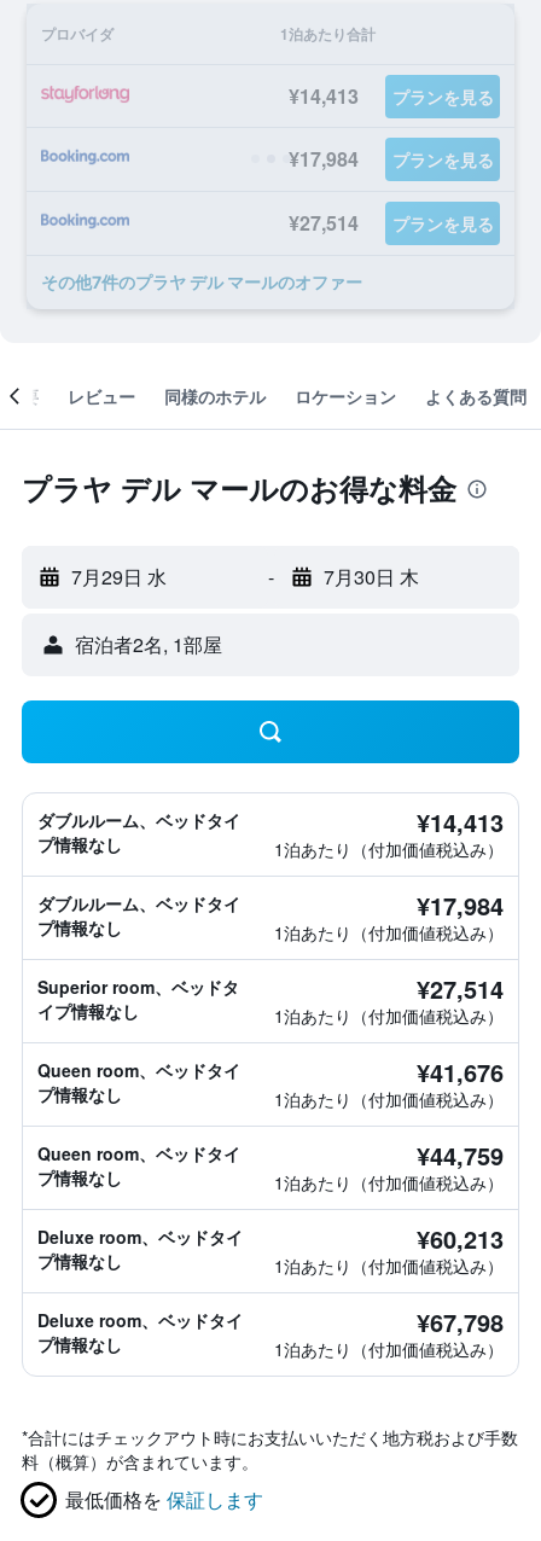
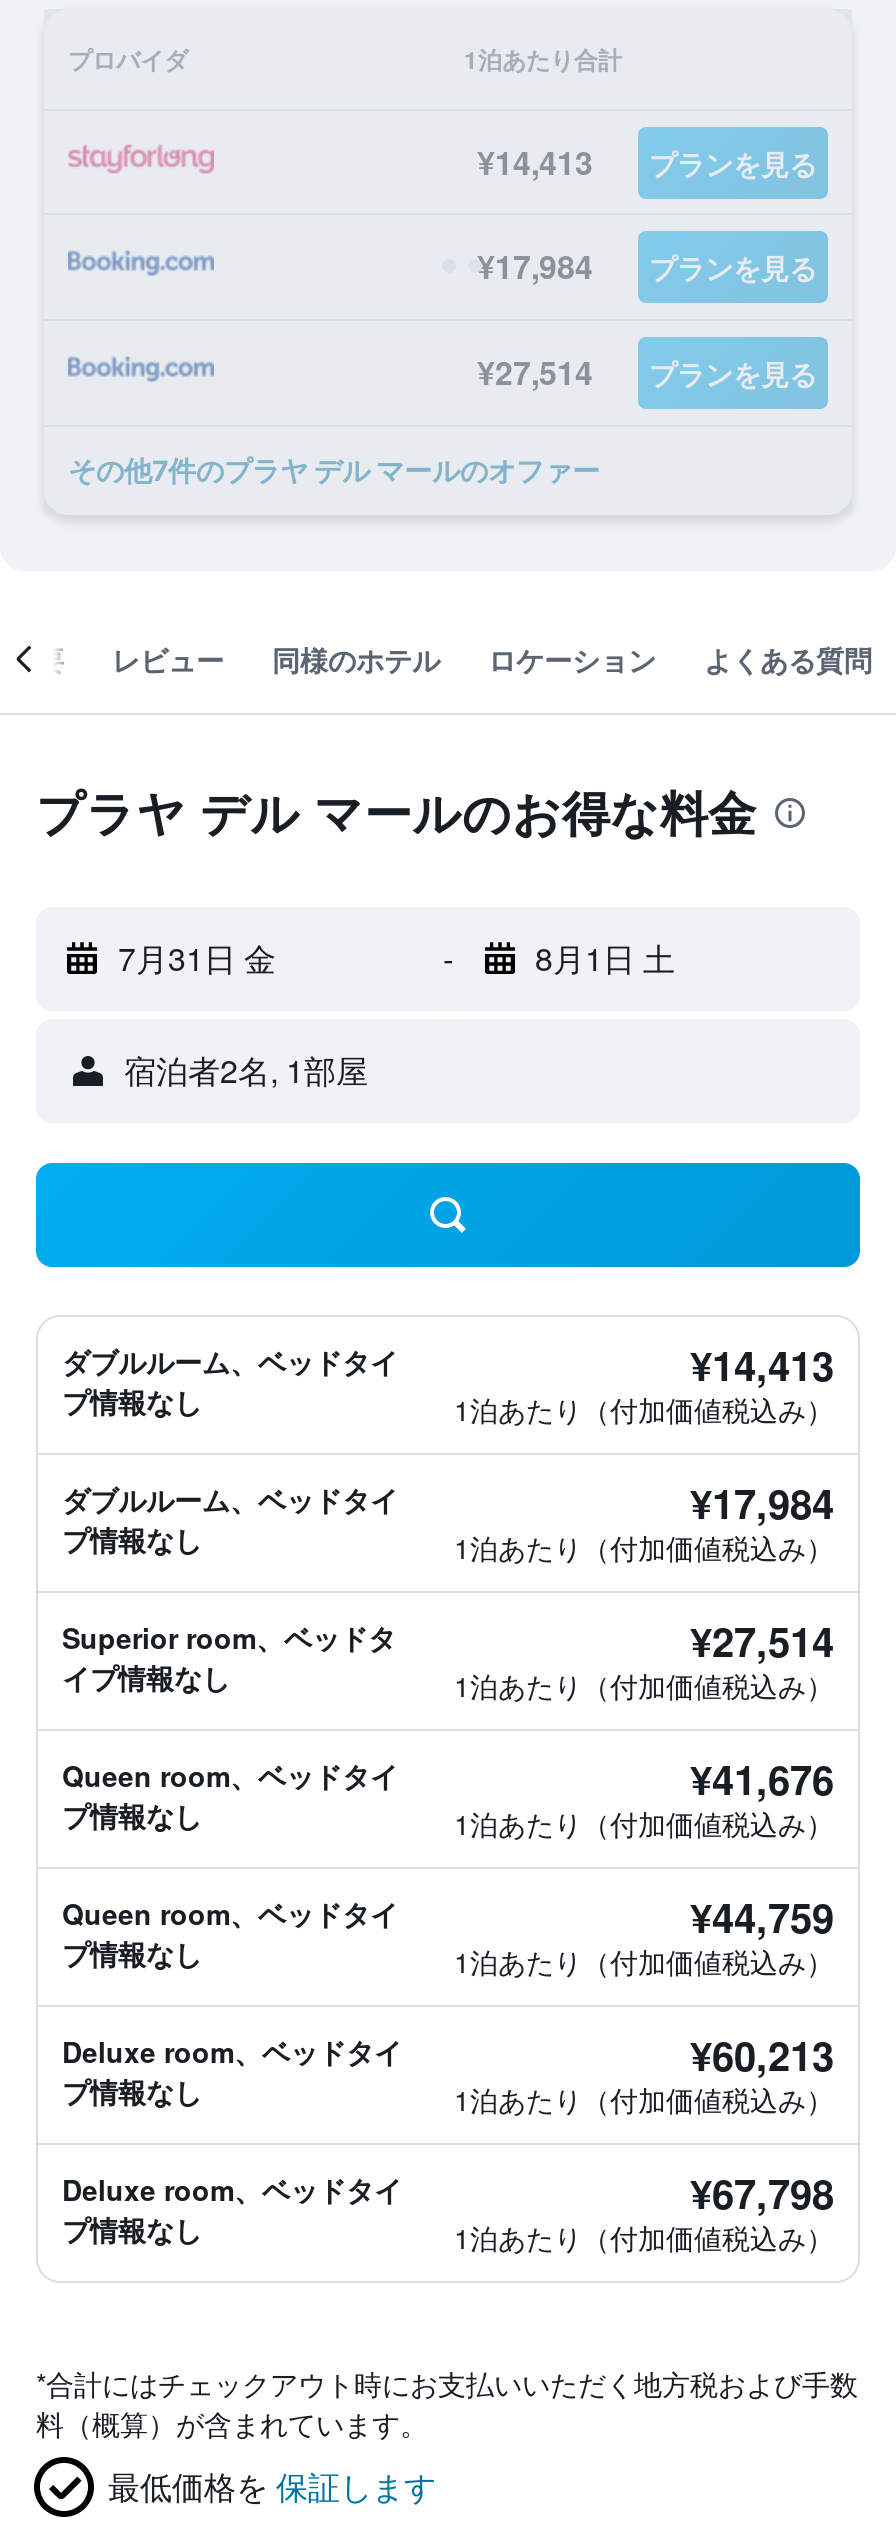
- 7月29日 水
+ 7月31日 金

- 7月30日 木
+ 8月1日 土
